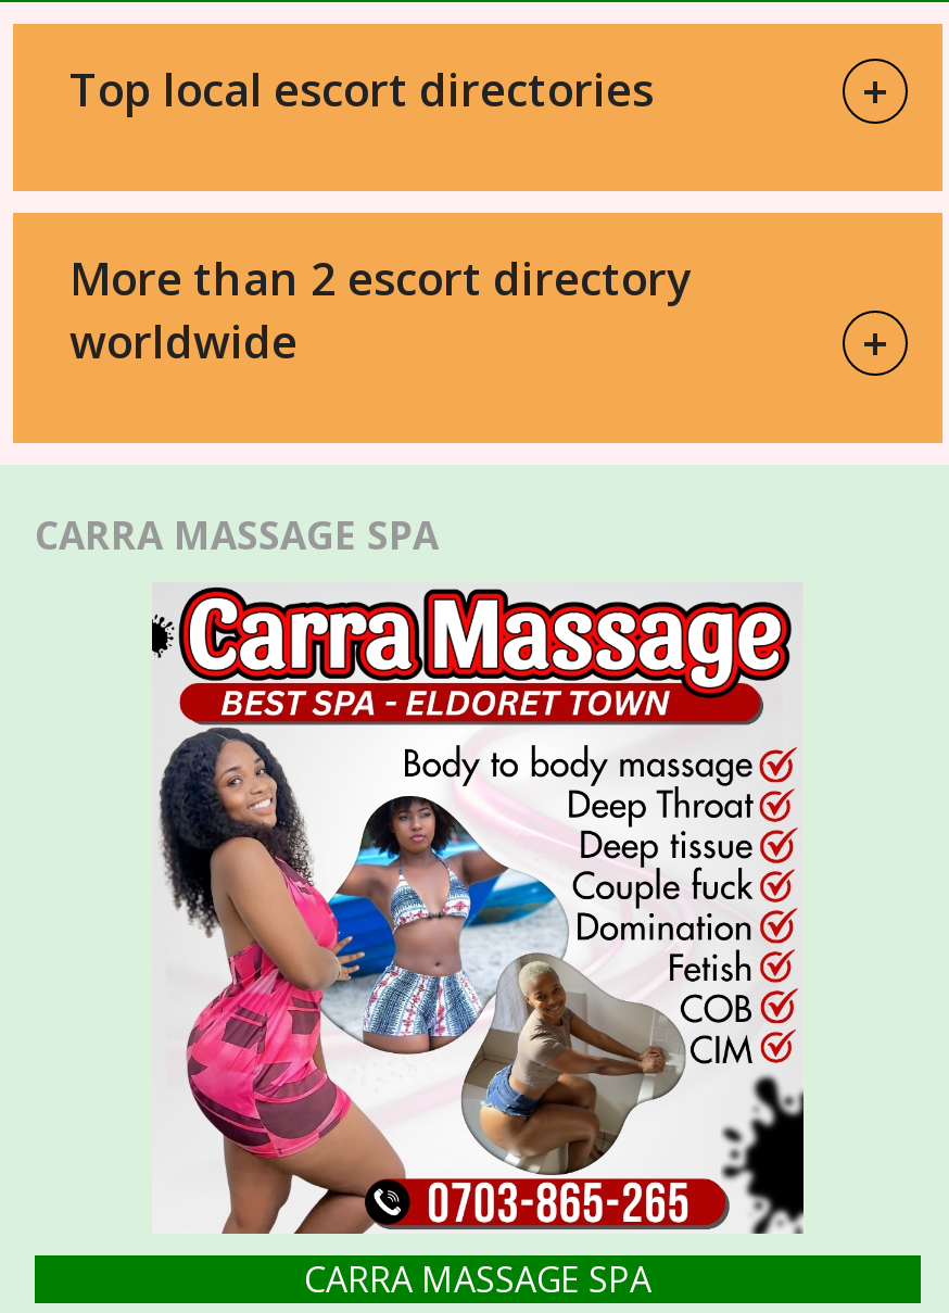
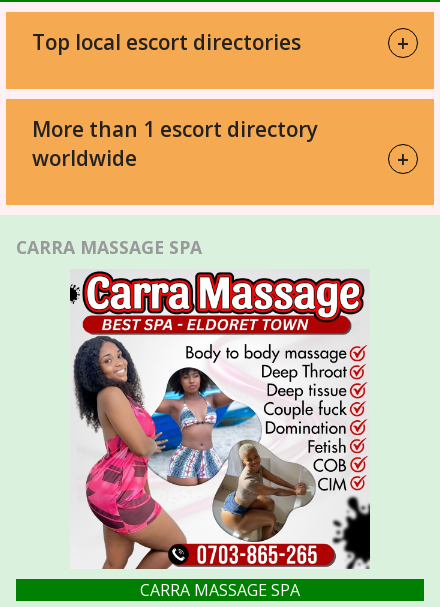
- More than 2 escort directory
+ More than 1 escort directory
